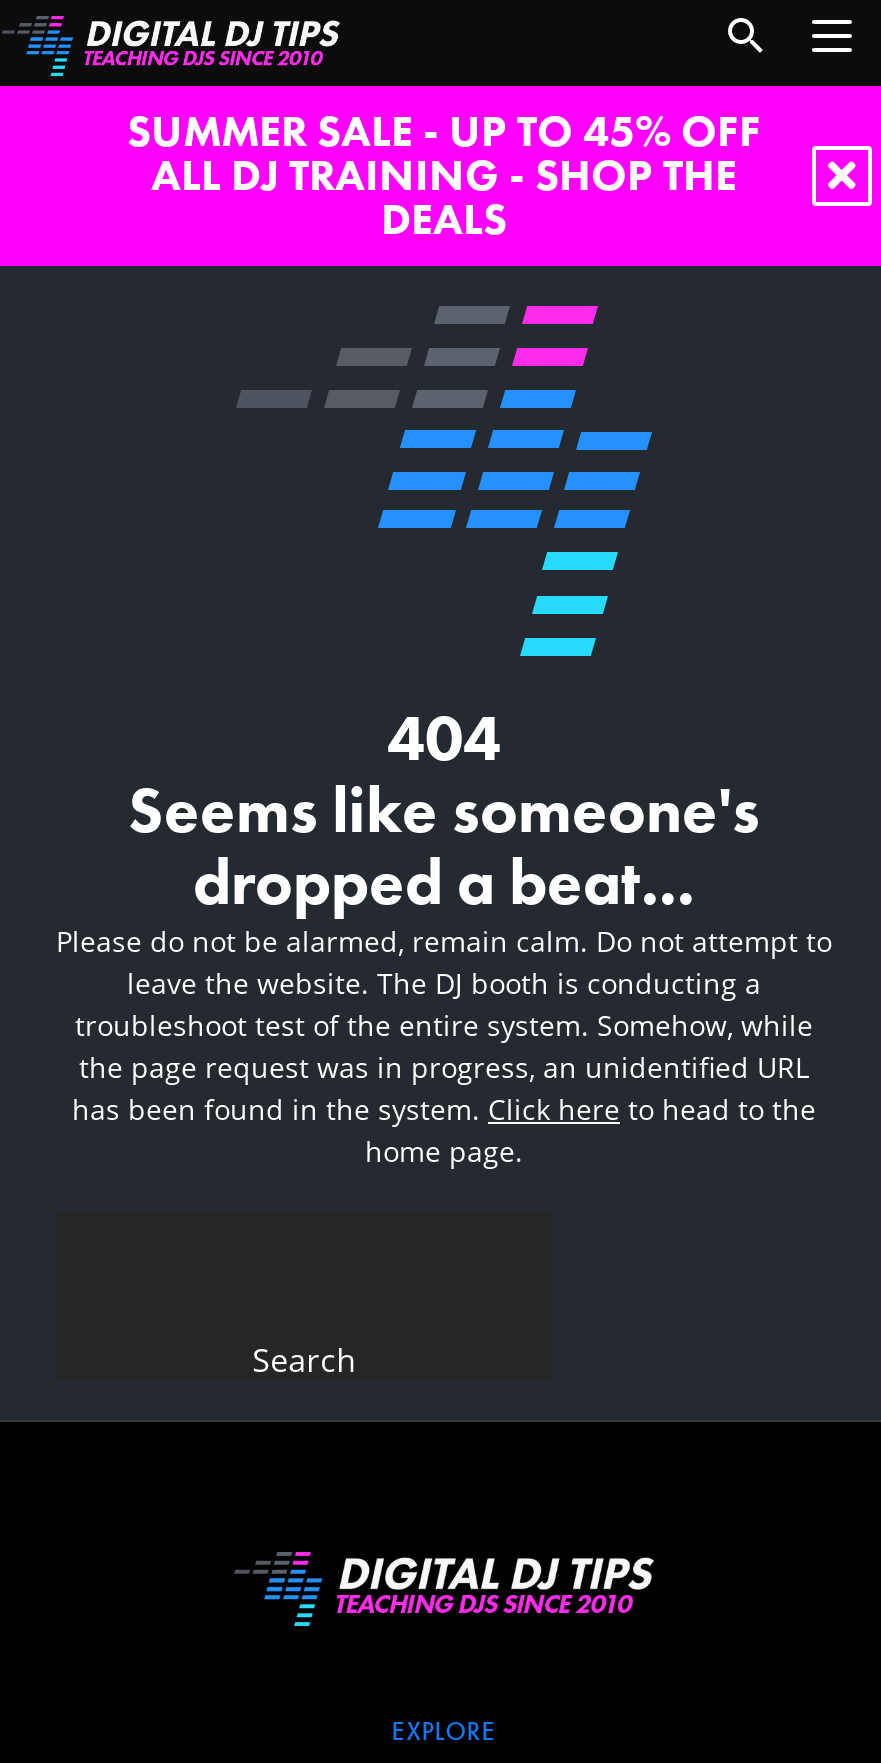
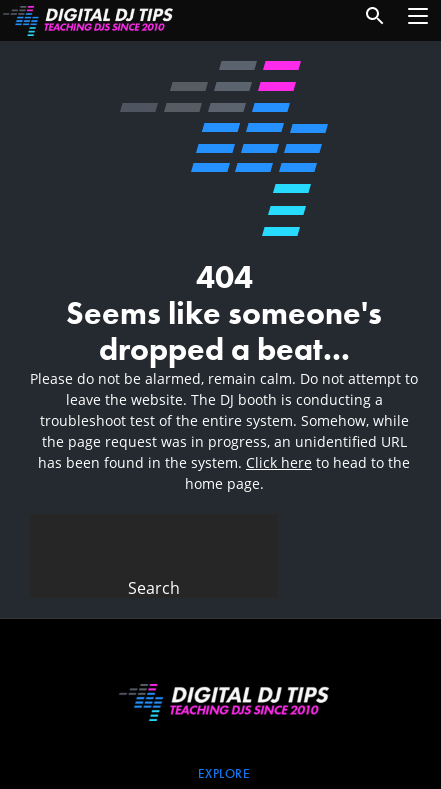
- SUMMER SALE - UP TO 45% OFF
- ALL DJ TRAINING - SHOP THE
- DEALS
